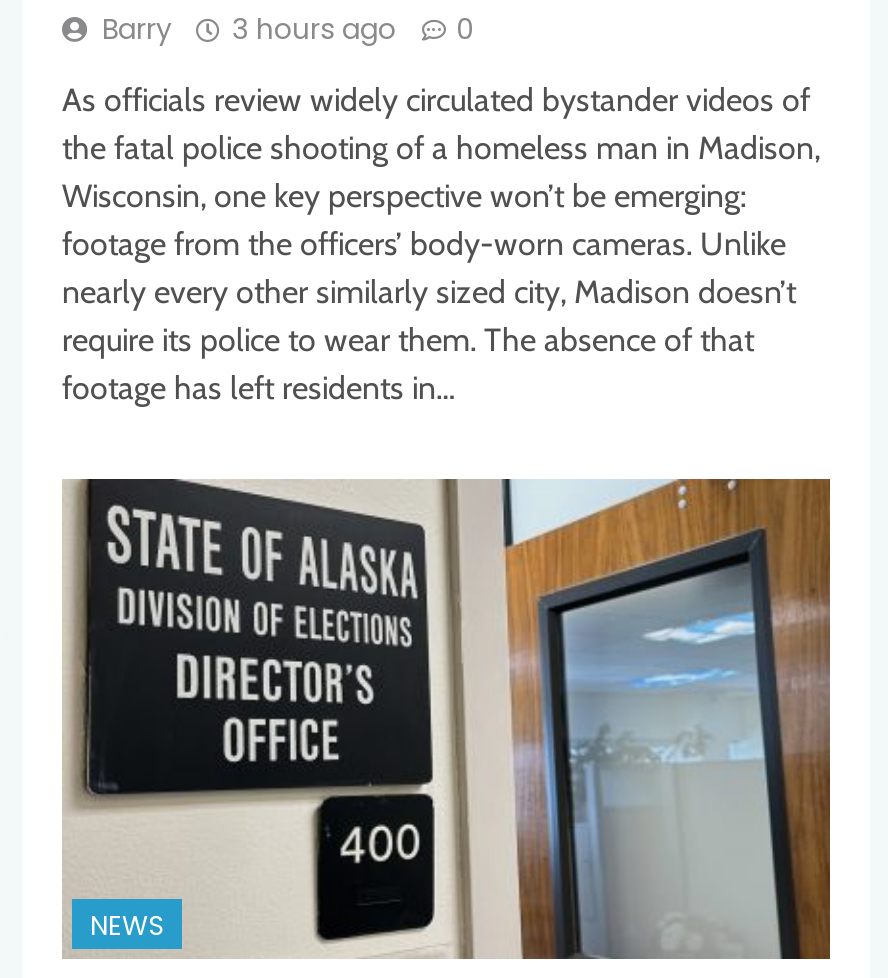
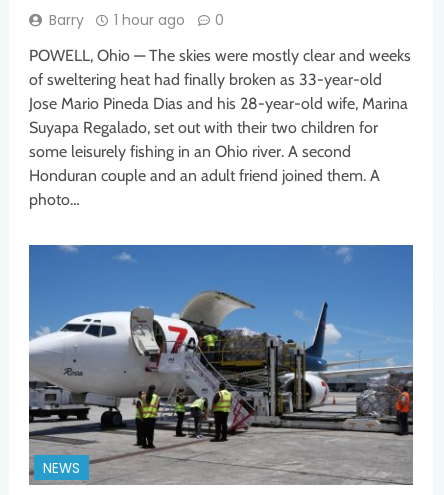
- Barry 3 hours ago 0
+ Barry 1 hour ago 0

- As officials review widely circulated bystander videos of
- the fatal police shooting of a homeless man in Madison,
- Wisconsin, one key perspective won’t be emerging:
- footage from the officers’ body-worn cameras. Unlike
- nearly every other similarly sized city, Madison doesn’t
- require its police to wear them. The absence of that
- footage has left residents in…
+ POWELL, Ohio — The skies were mostly clear and weeks
+ of sweltering heat had finally broken as 33-year-old
+ Jose Mario Pineda Dias and his 28-year-old wife, Marina
+ Suyapa Regalado, set out with their two children for
+ some leisurely fishing in an Ohio river. A second
+ Honduran couple and an adult friend joined them. A
+ photo…

- [image]
+ [image]
